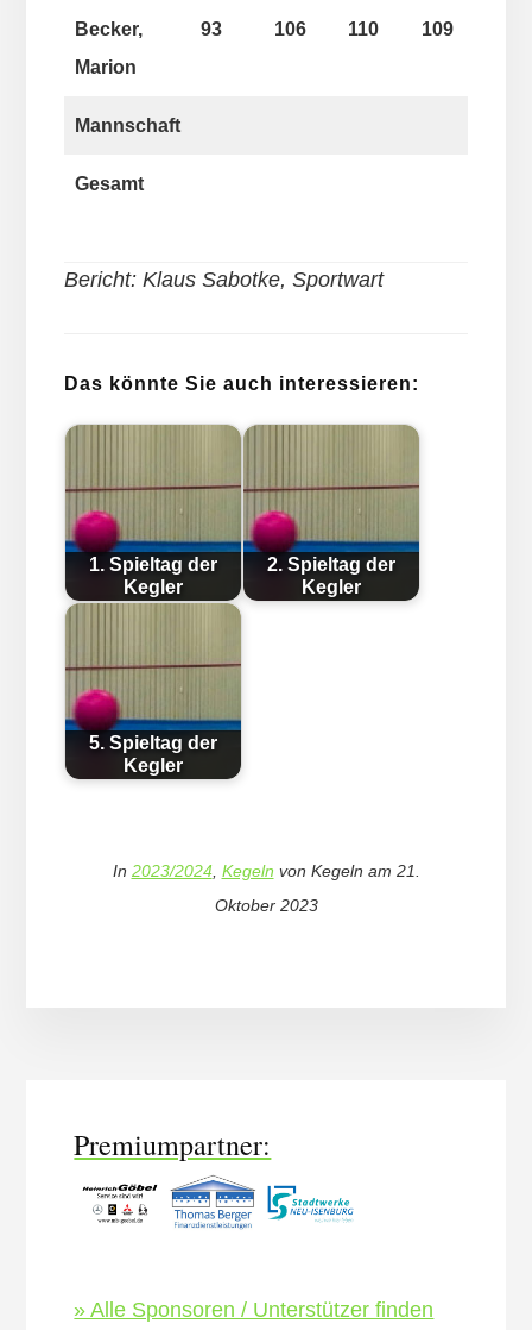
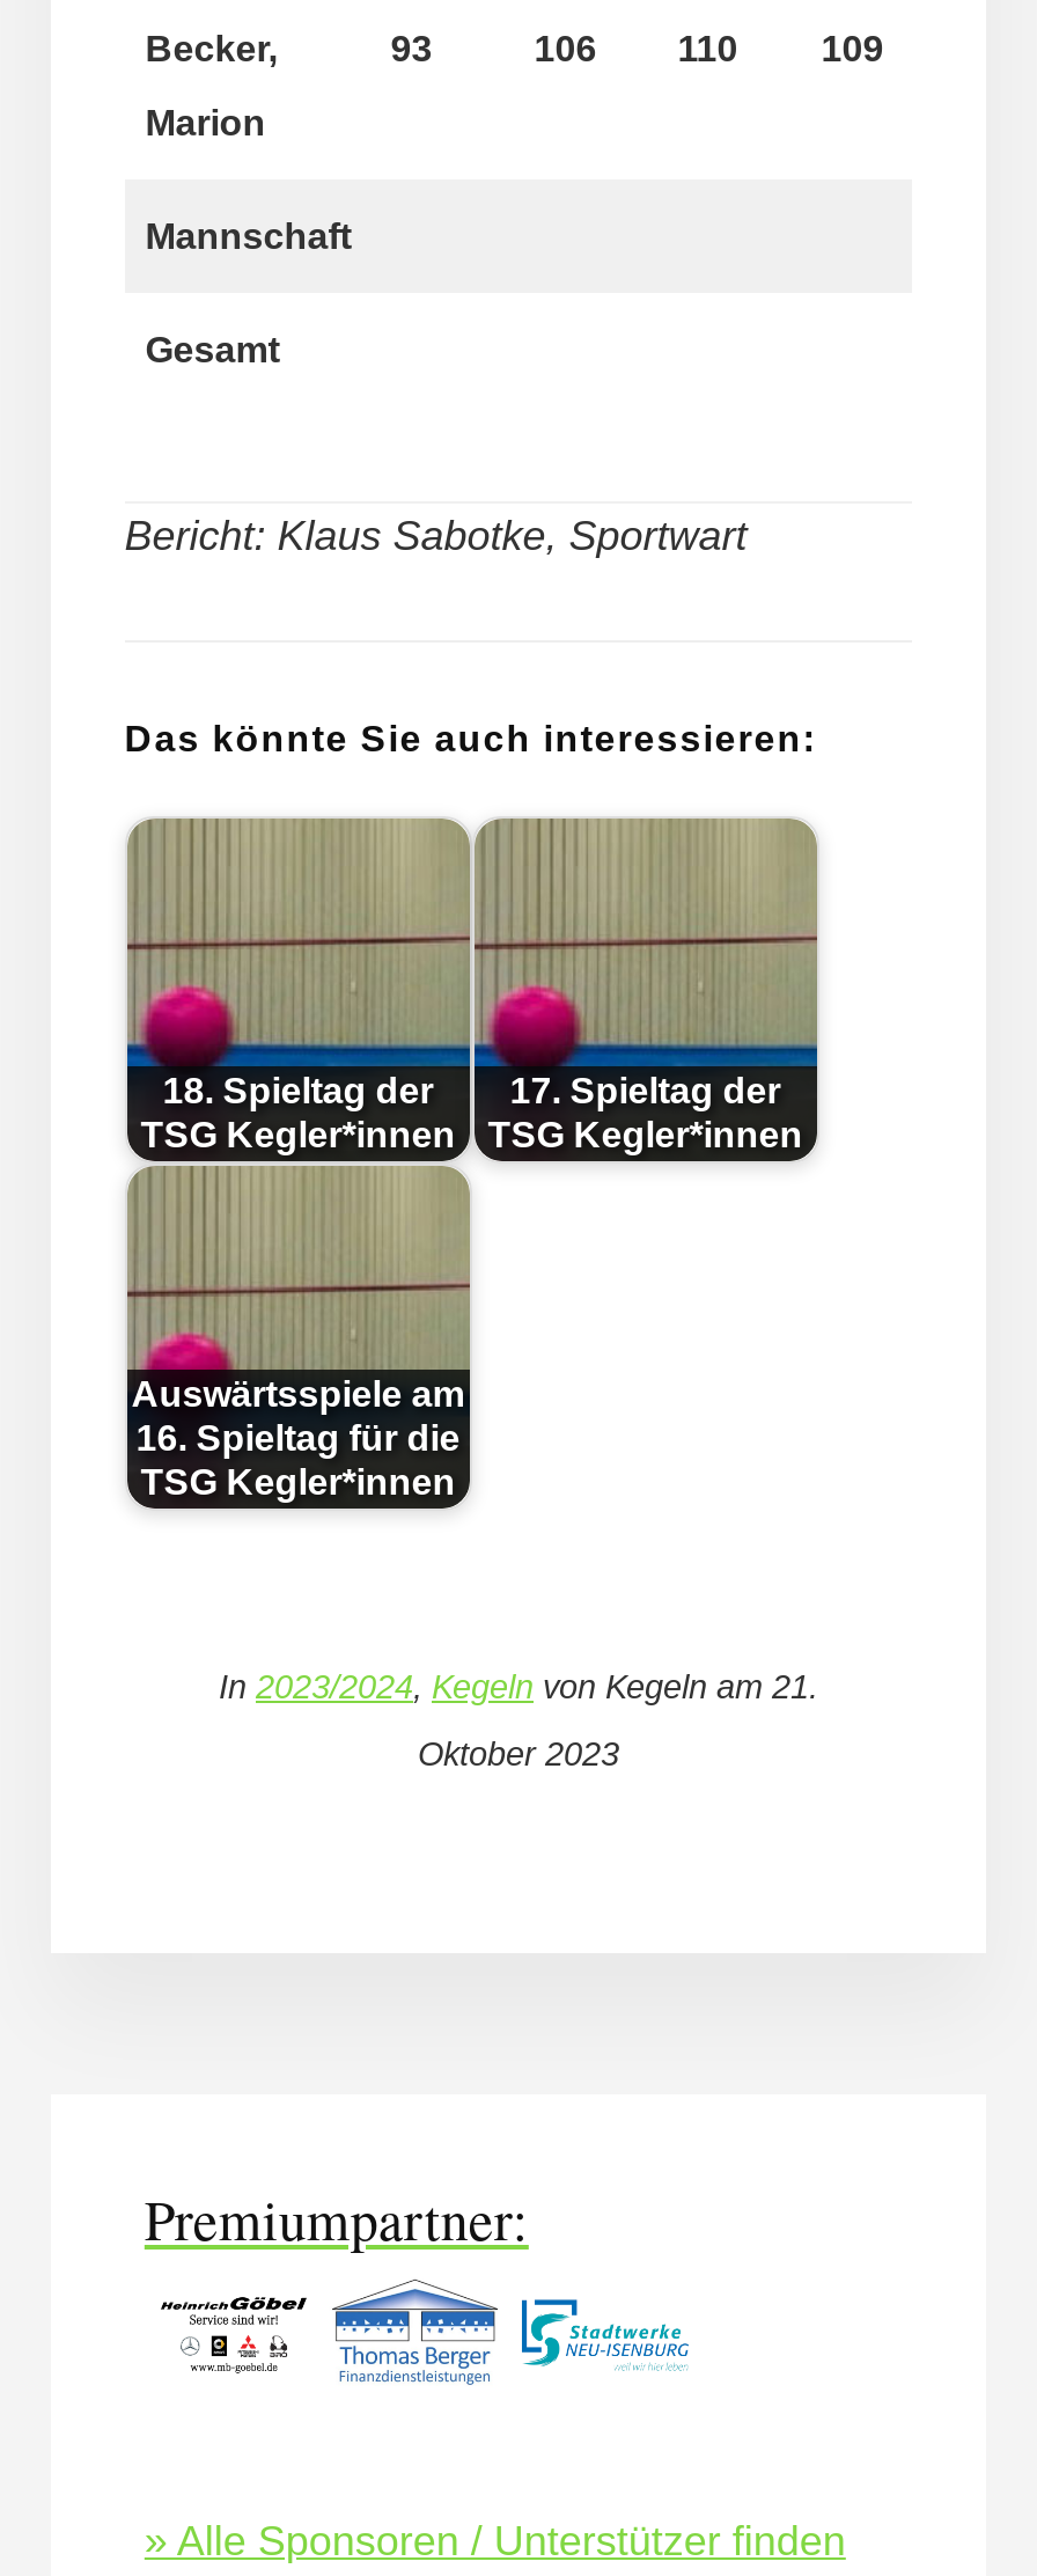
- 1. Spieltag der
- Kegler
+ 18. Spieltag der
+ TSG Kegler*innen

- 2. Spieltag der
- Kegler
+ 17. Spieltag der
+ TSG Kegler*innen

- 5. Spieltag der
- Kegler
+ Auswärtsspiele am
+ 16. Spieltag für die
+ TSG Kegler*innen
